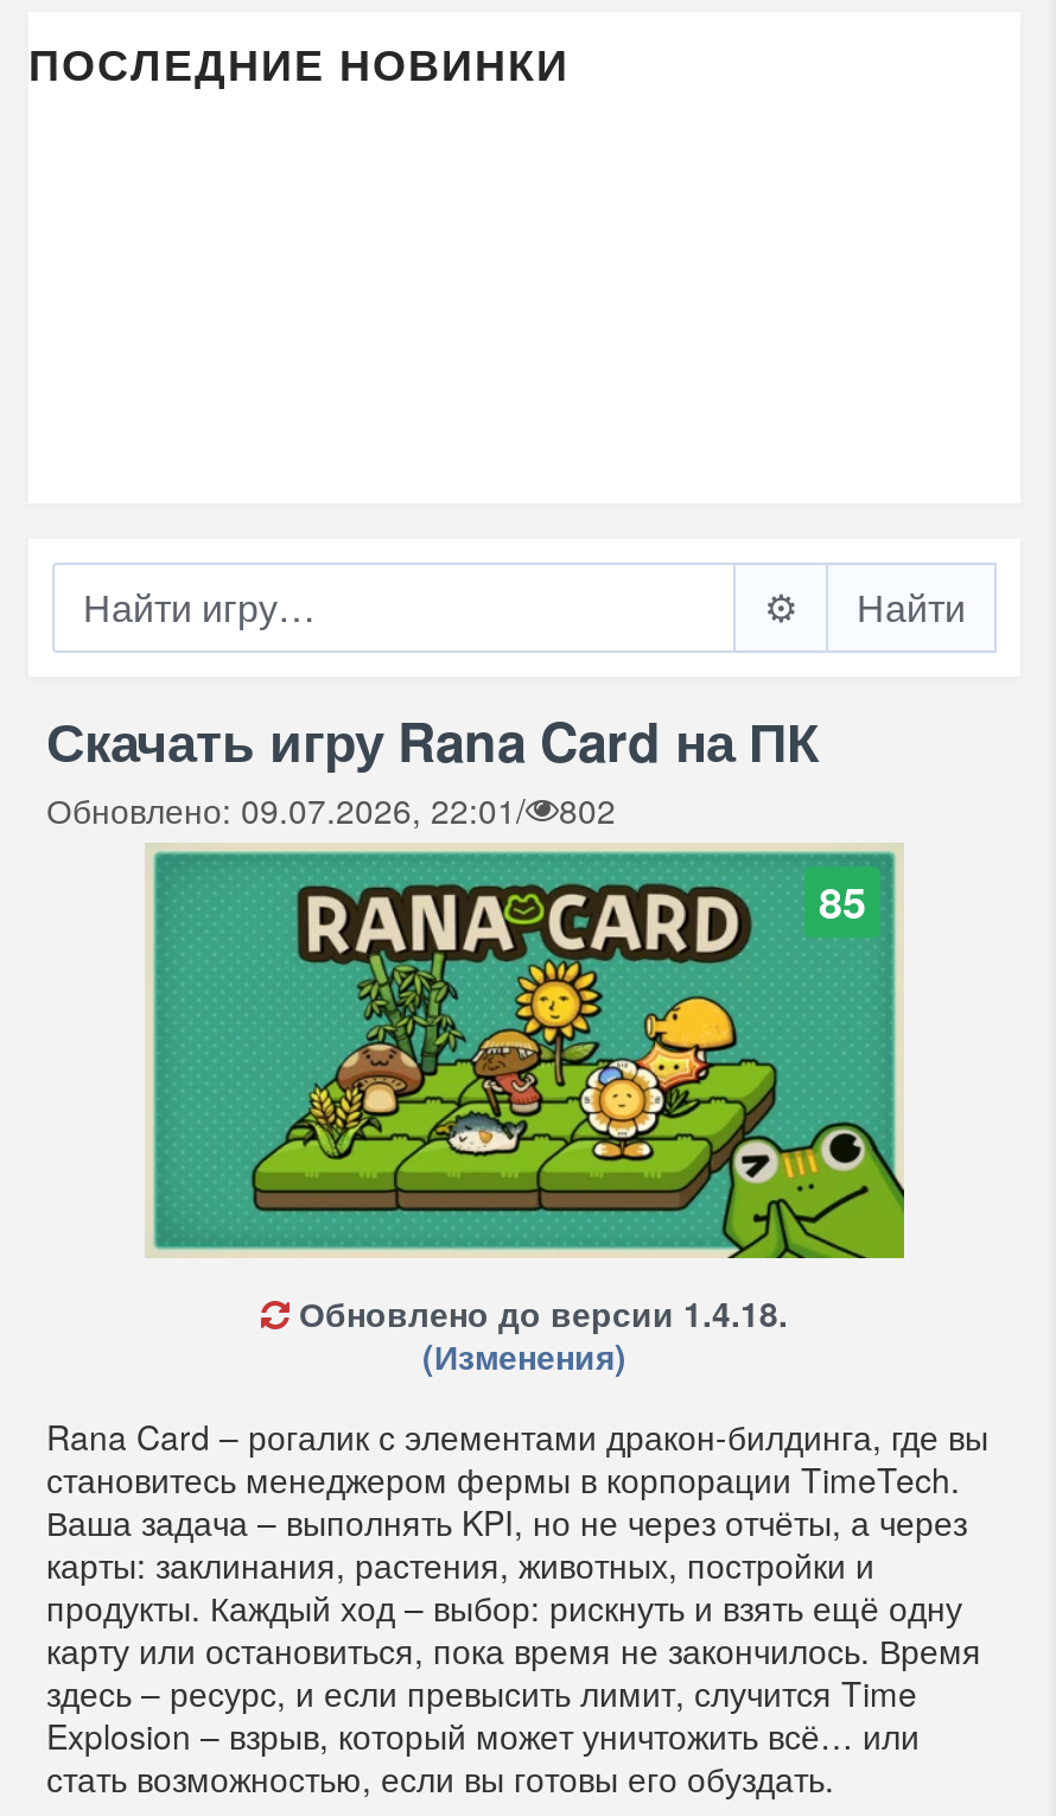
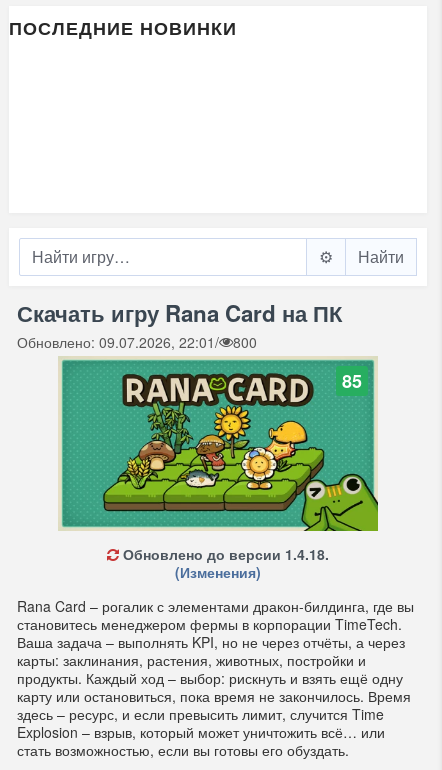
- Обновлено: 09.07.2026, 22:01/ 802
+ Обновлено: 09.07.2026, 22:01/ 800
